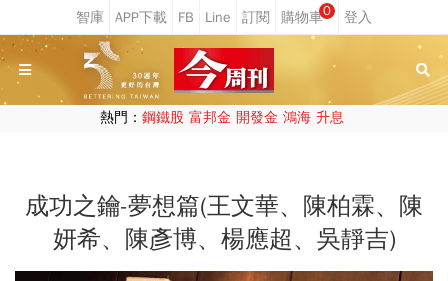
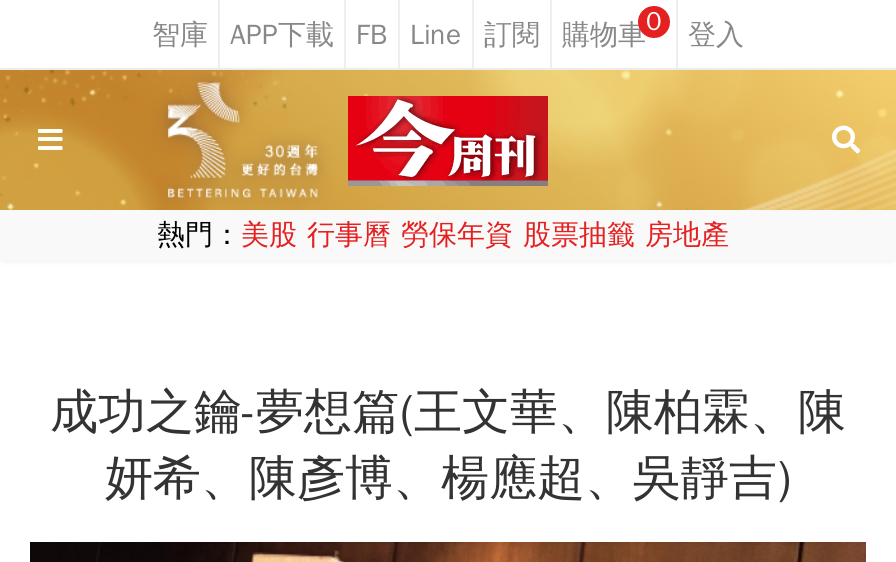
- 熱門：鋼鐵股 富邦金 開發金 鴻海 升息
+ 熱門：美股 行事曆 勞保年資 股票抽籤 房地產
